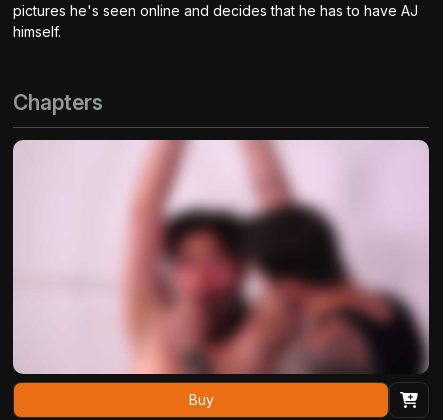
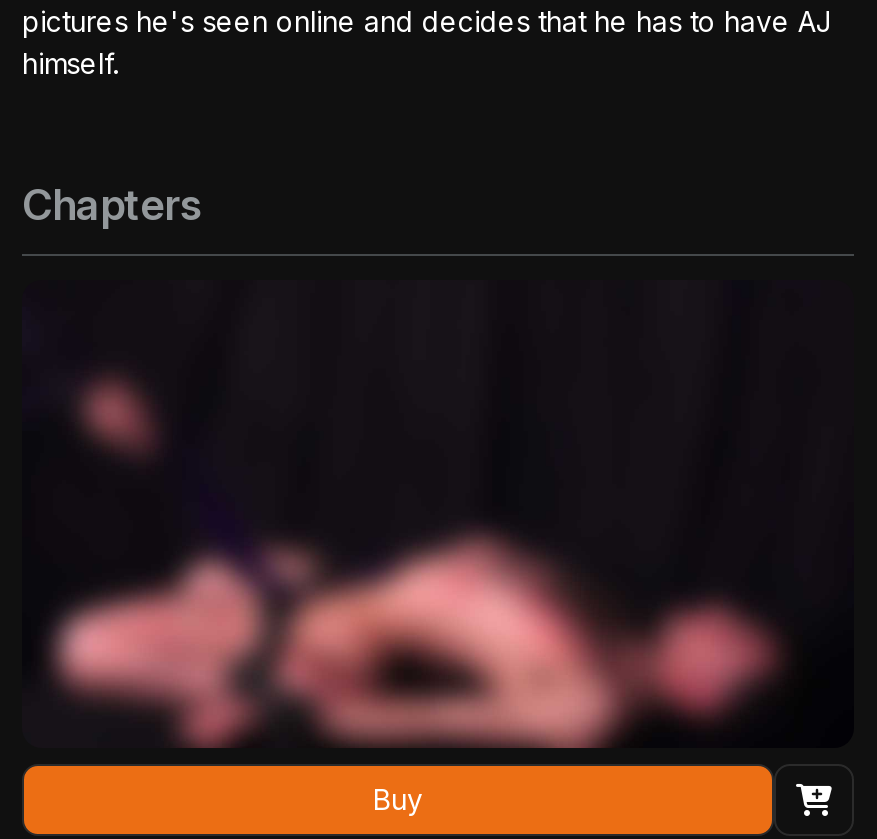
- [image]
+ [image]
